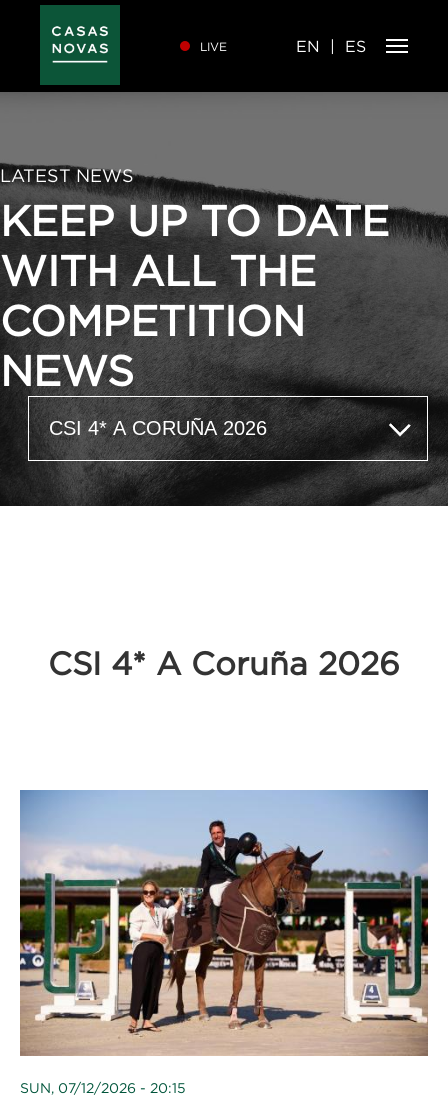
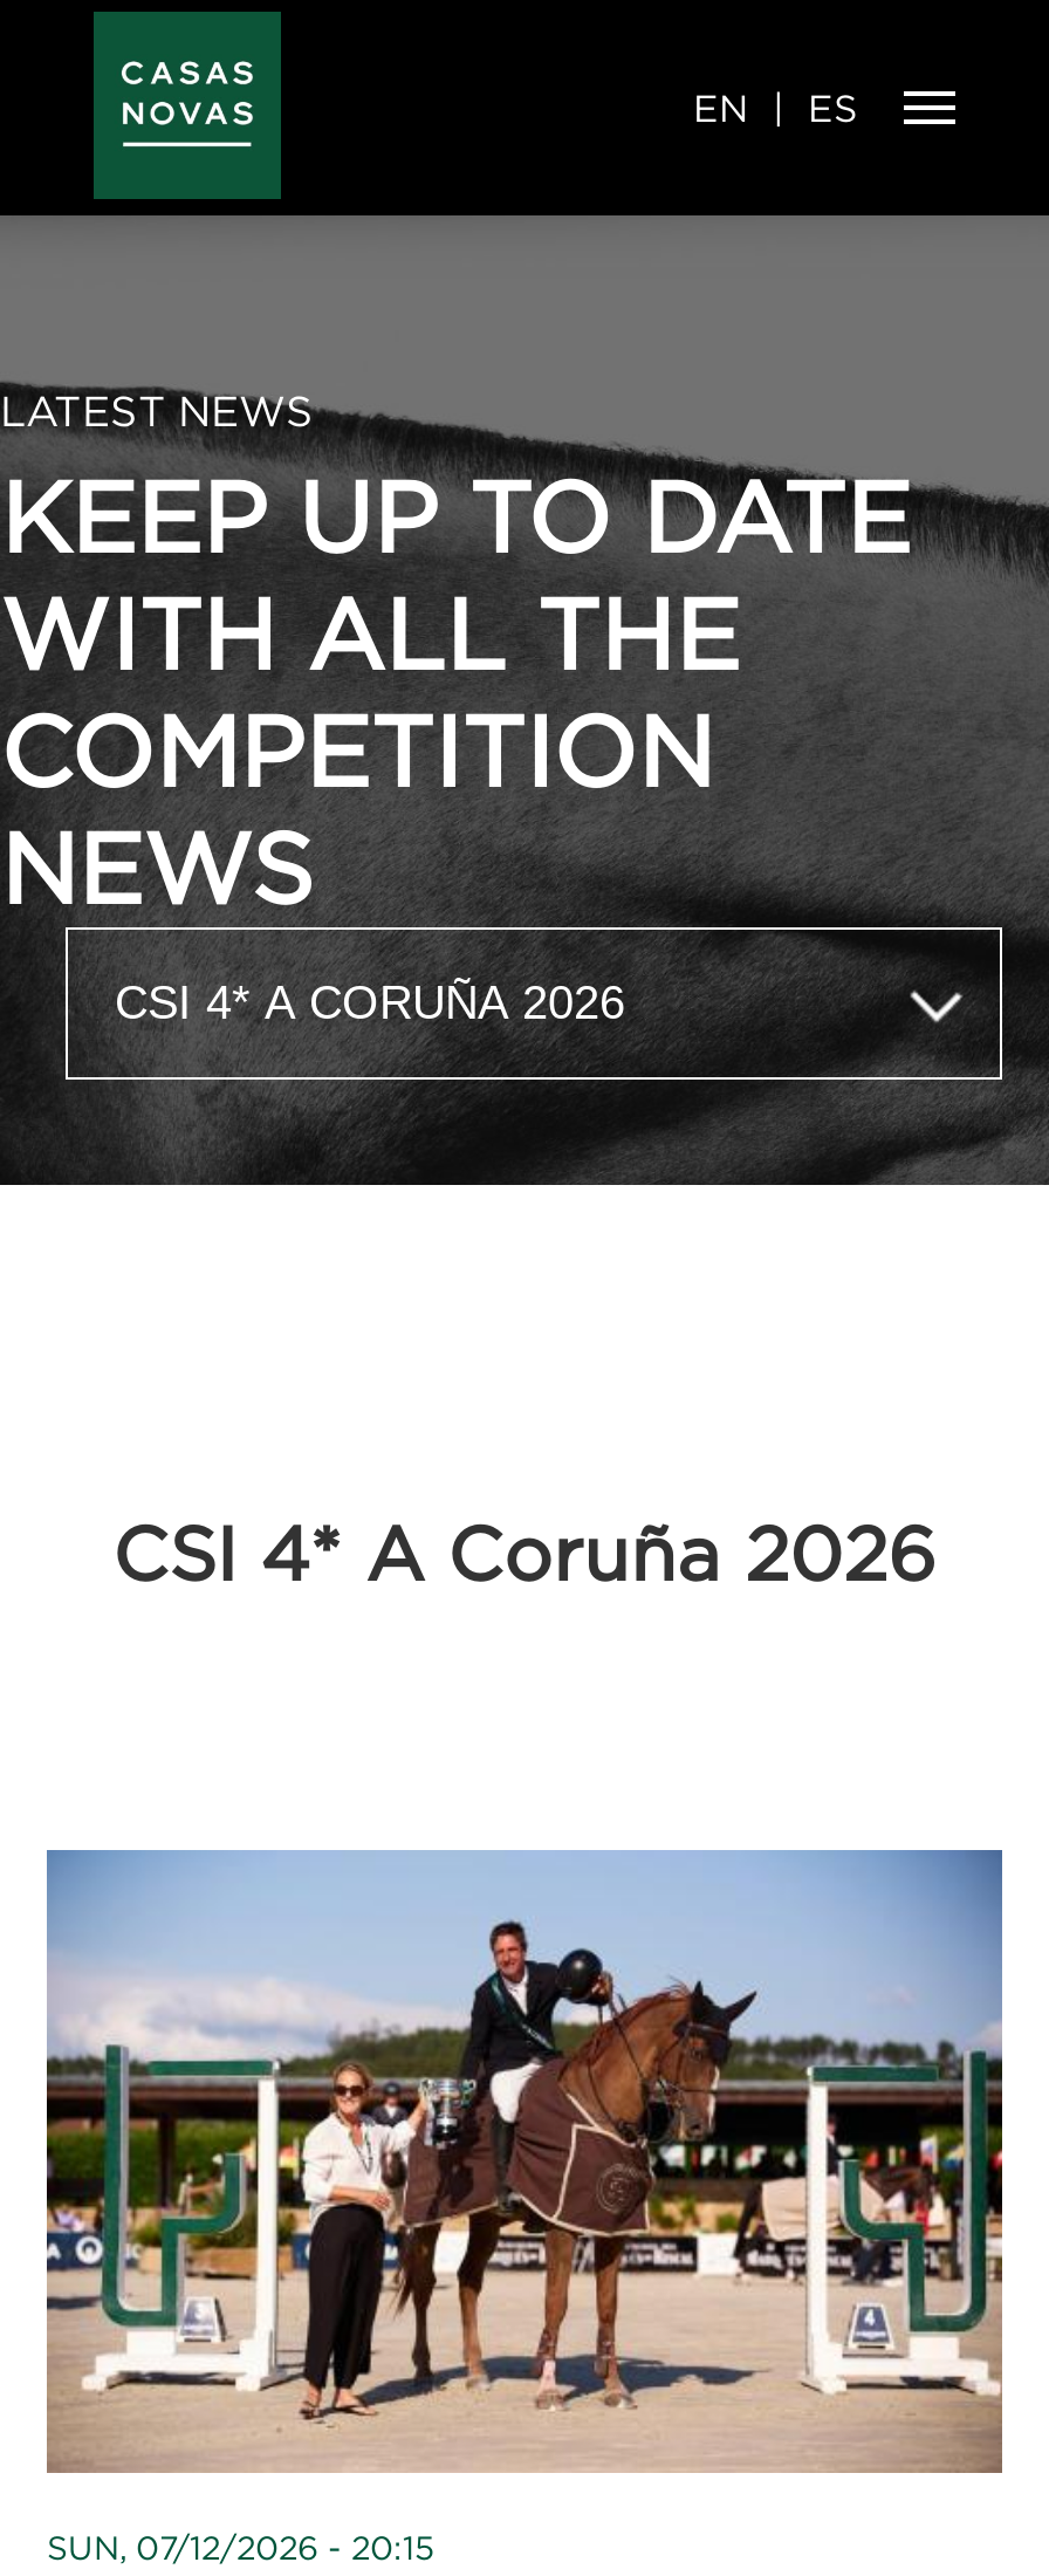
- LIVE
